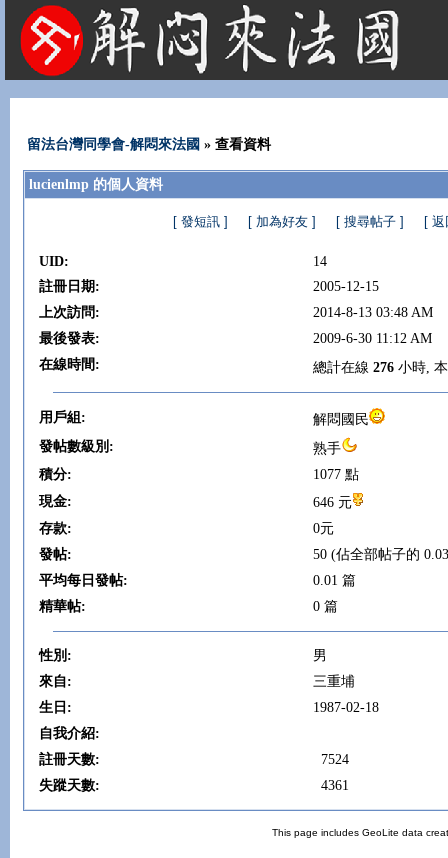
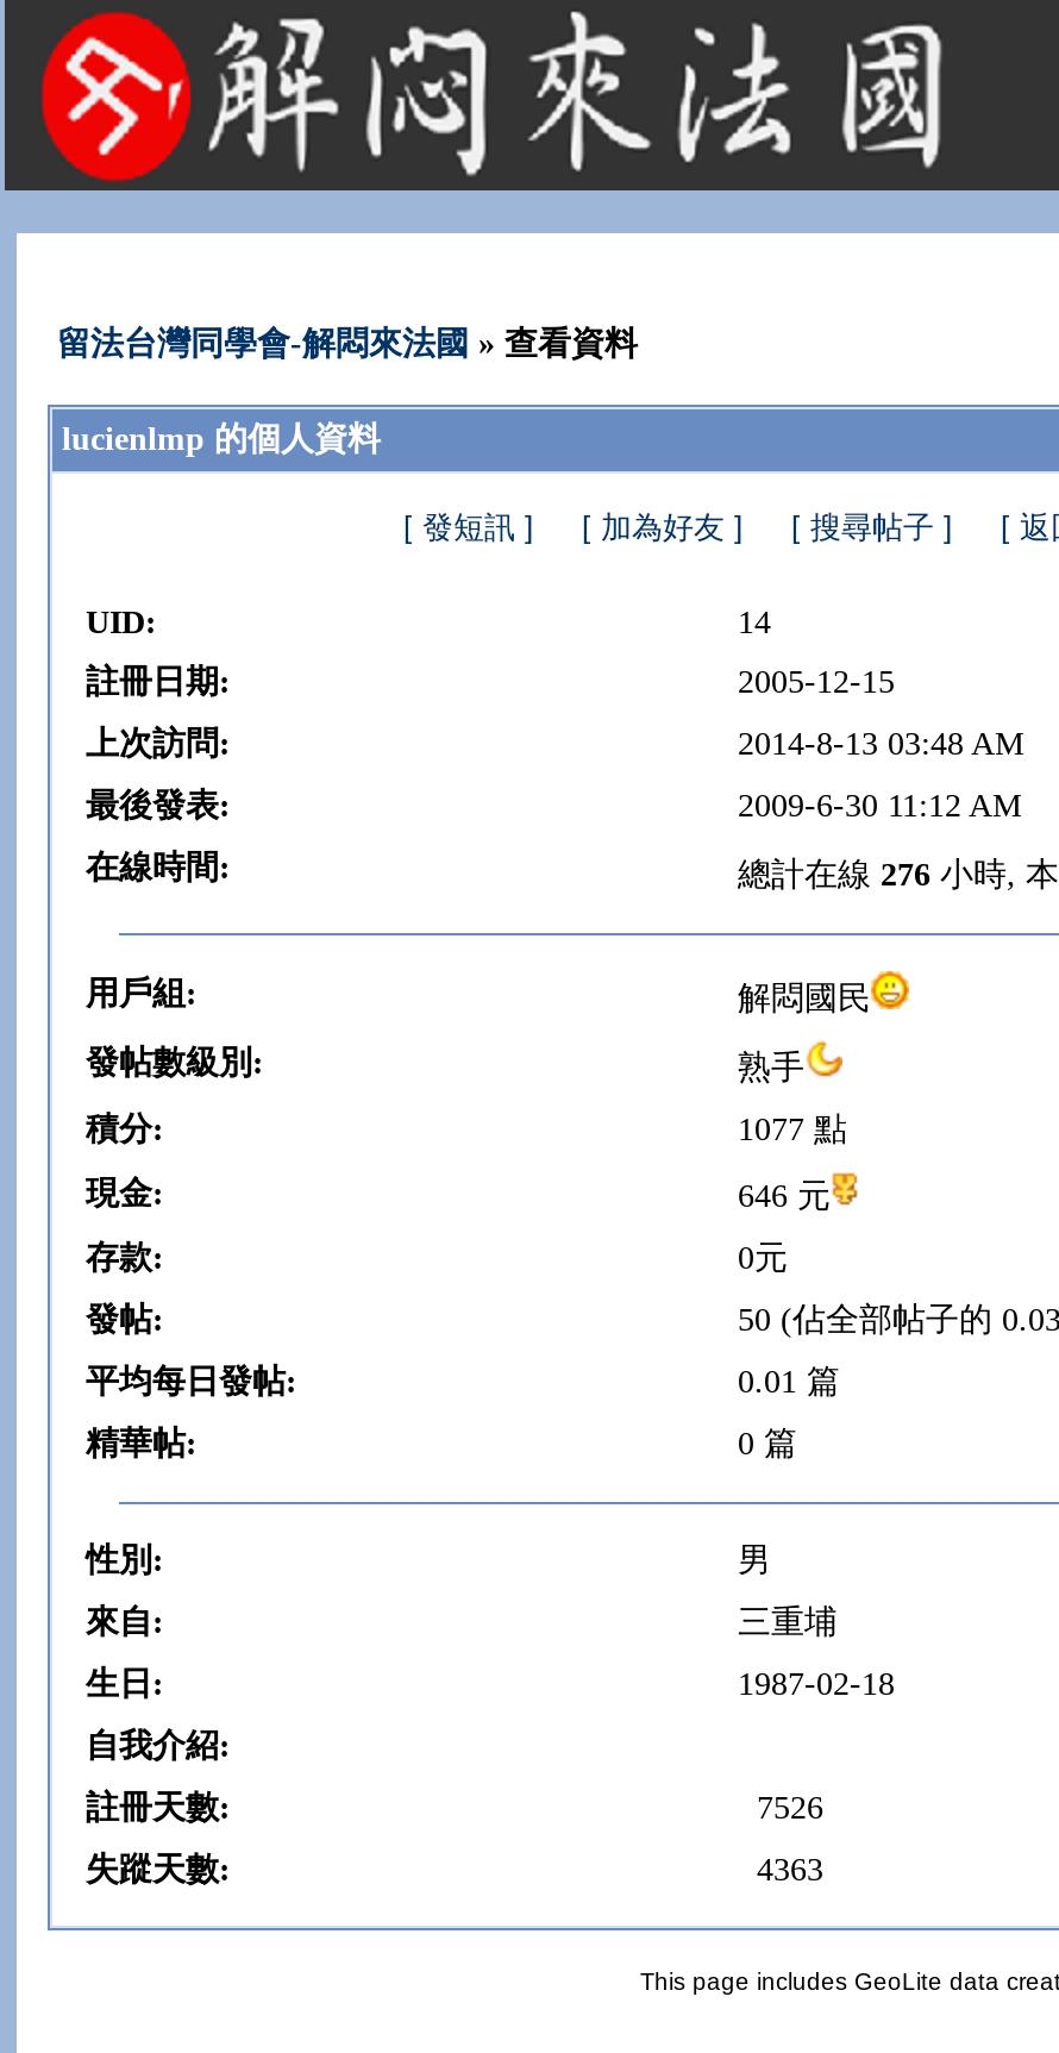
- 7524
+ 7526

- 4361
+ 4363
